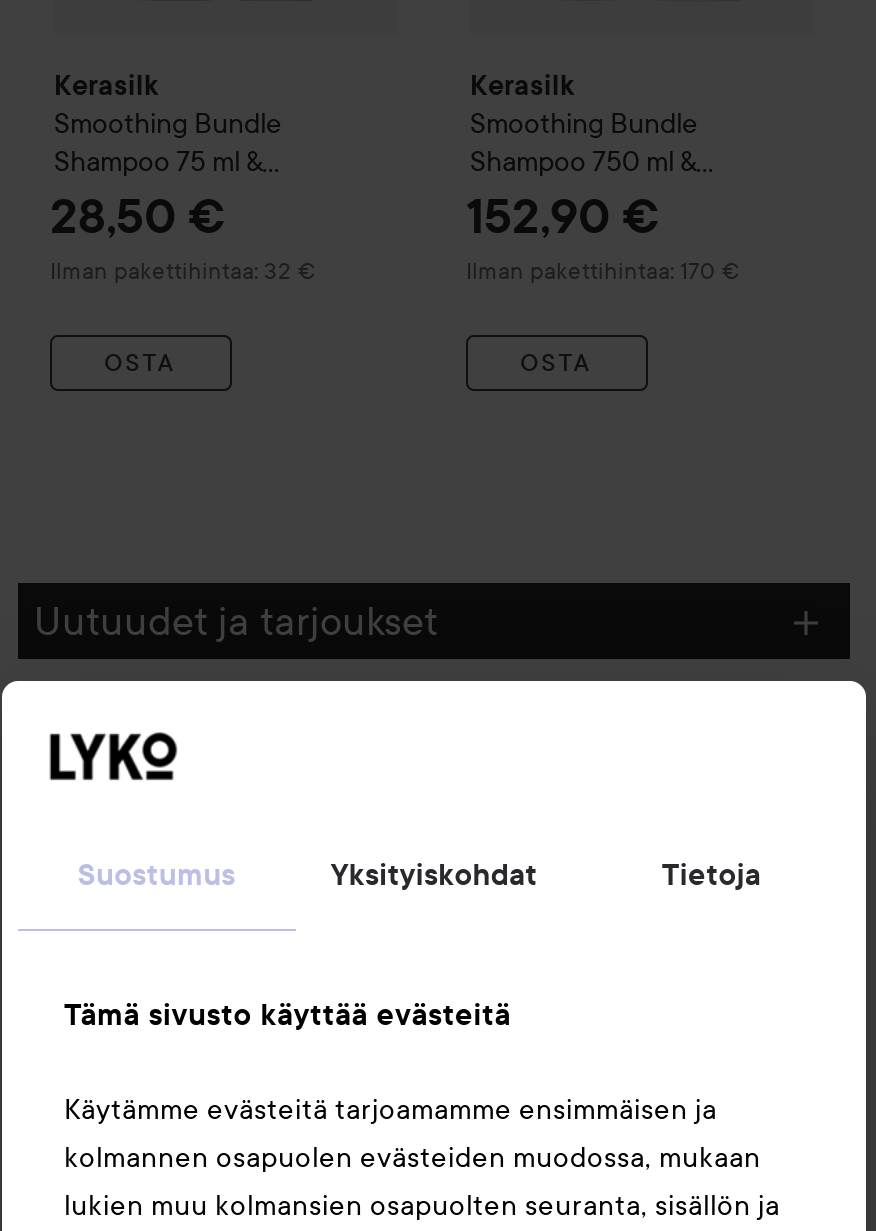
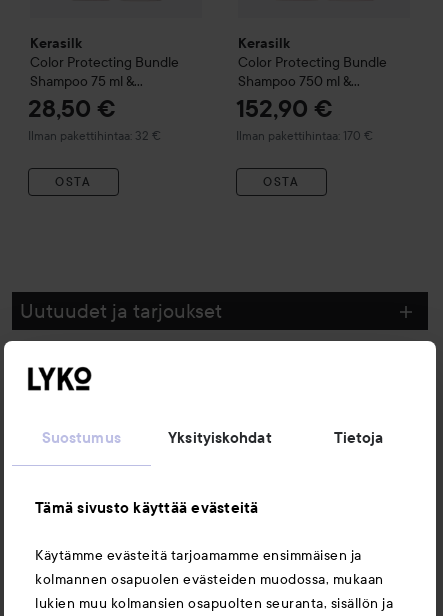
- Smoothing Bundle
+ Color Protecting Bundle

- Smoothing Bundle
+ Color Protecting Bundle
